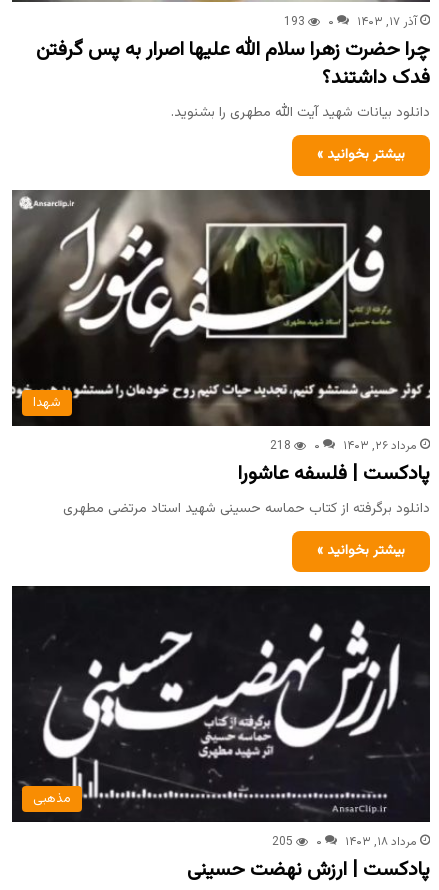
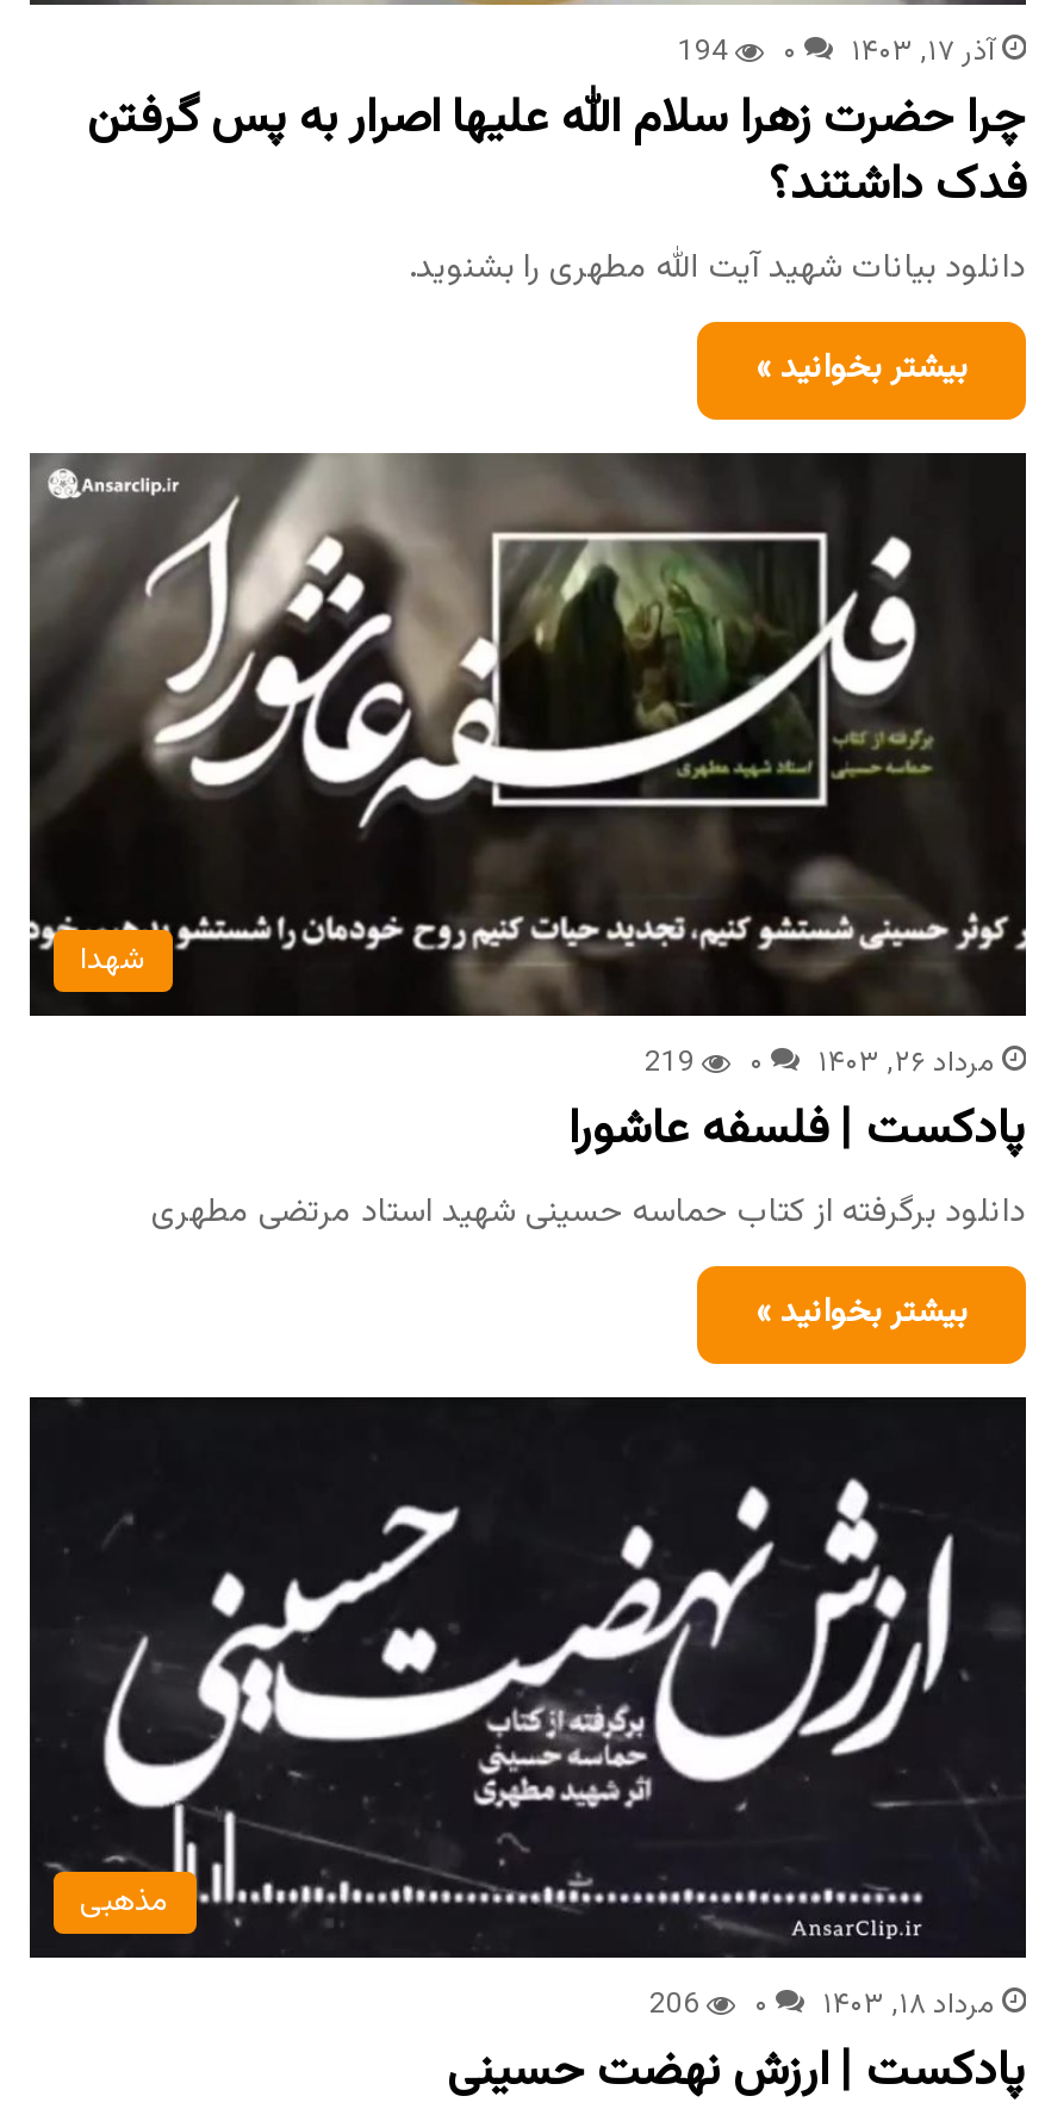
- 193
+ 194

- 218
+ 219

- 205
+ 206
